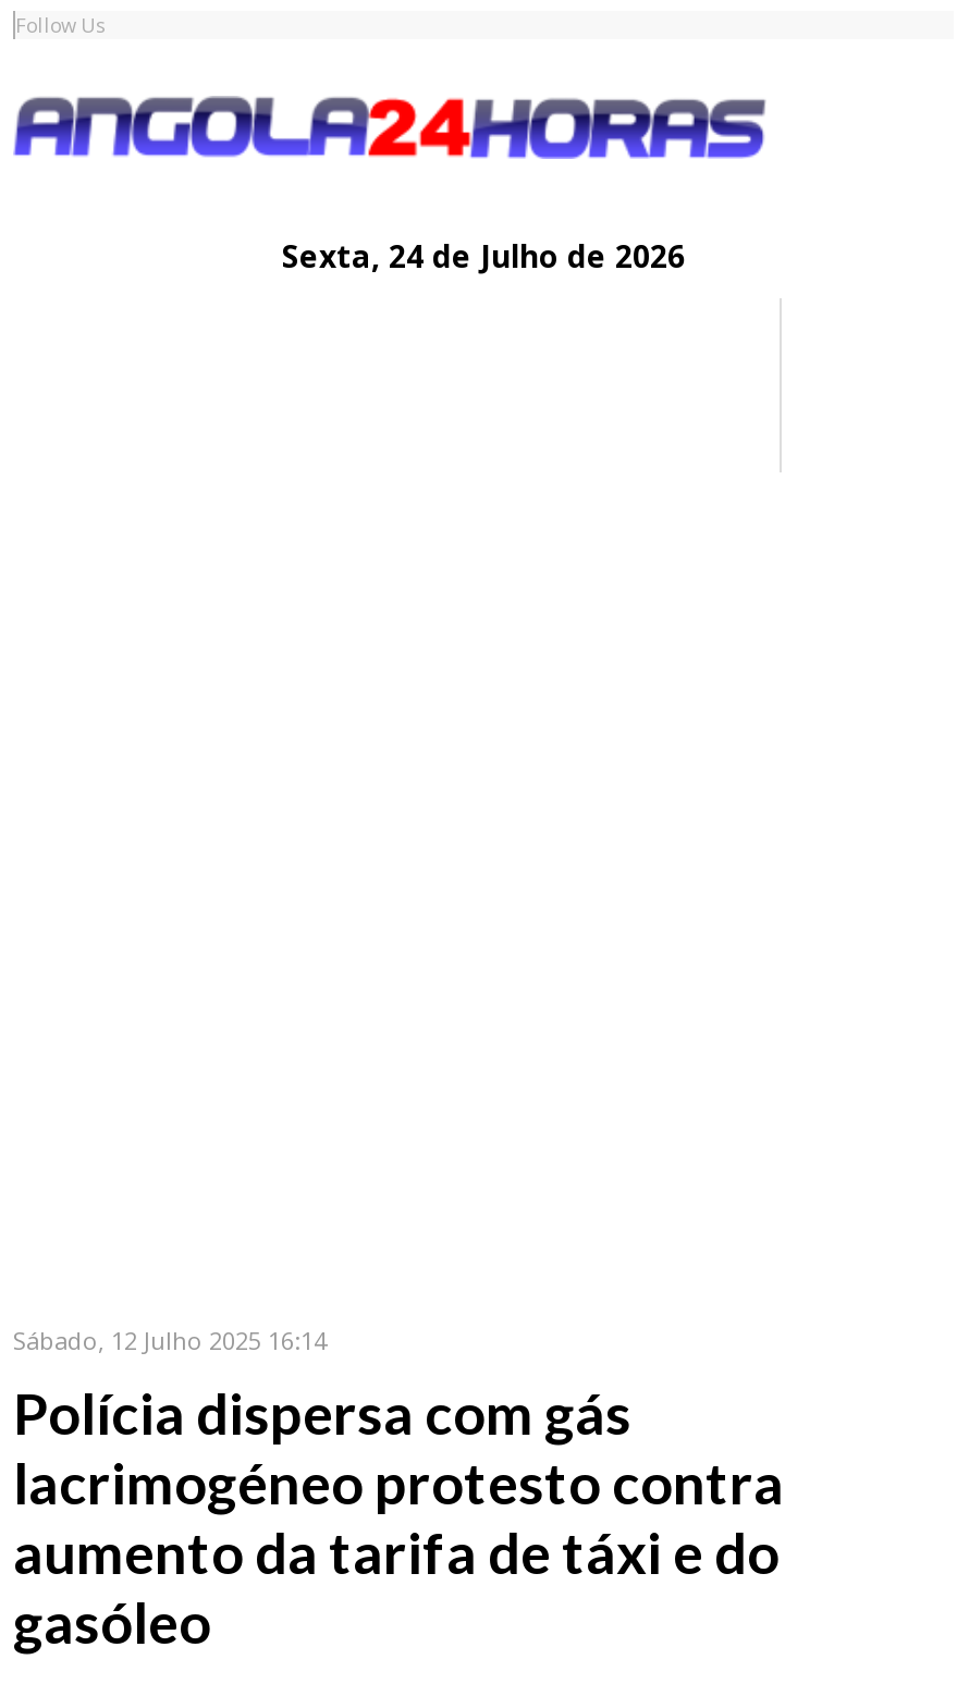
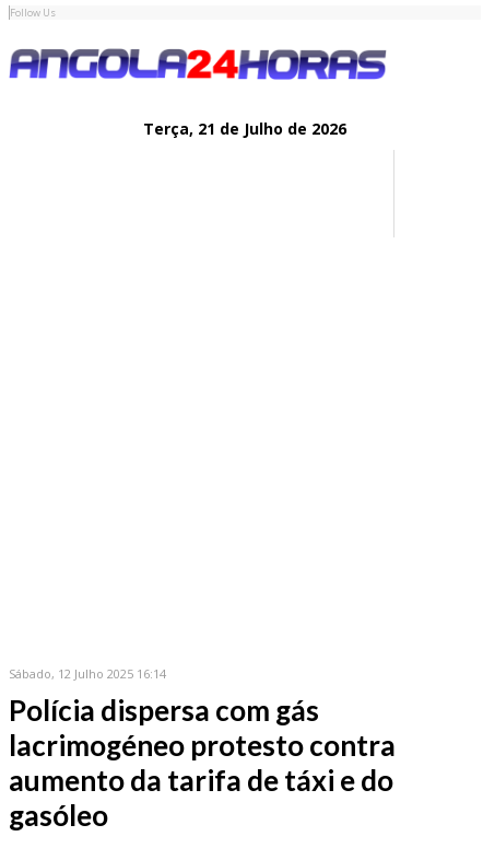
- Sexta, 24 de Julho de 2026
+ Terça, 21 de Julho de 2026
